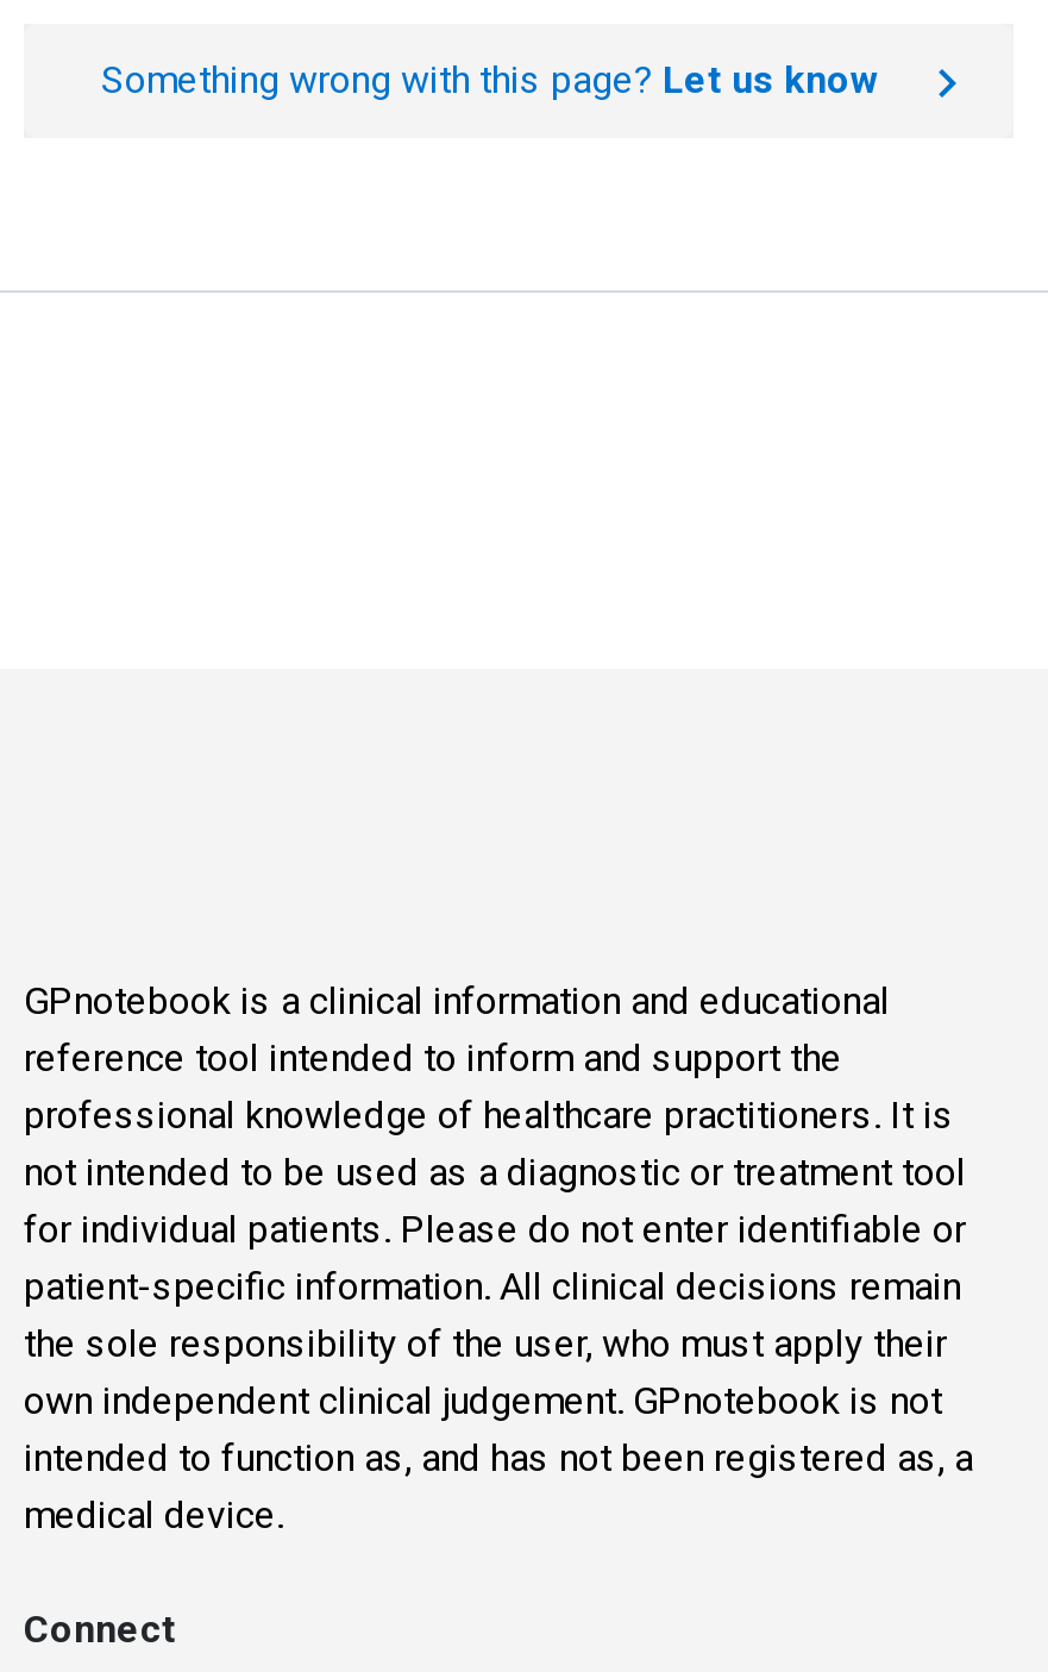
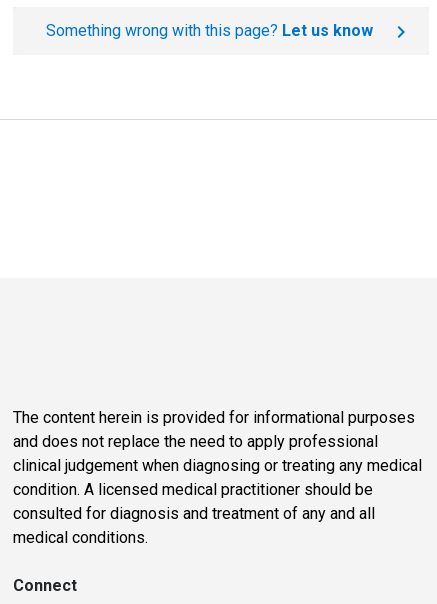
- GPnotebook is a clinical information and educational
- reference tool intended to inform and support the
- professional knowledge of healthcare practitioners. It is
- not intended to be used as a diagnostic or treatment tool
- for individual patients. Please do not enter identifiable or
- patient-specific information. All clinical decisions remain
- the sole responsibility of the user, who must apply their
- own independent clinical judgement. GPnotebook is not
- intended to function as, and has not been registered as, a
- medical device.
+ The content herein is provided for informational purposes
+ and does not replace the need to apply professional
+ clinical judgement when diagnosing or treating any medical
+ condition. A licensed medical practitioner should be
+ consulted for diagnosis and treatment of any and all
+ medical conditions.
